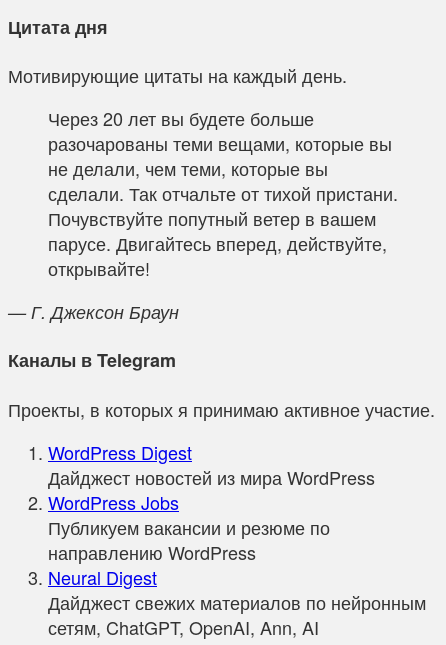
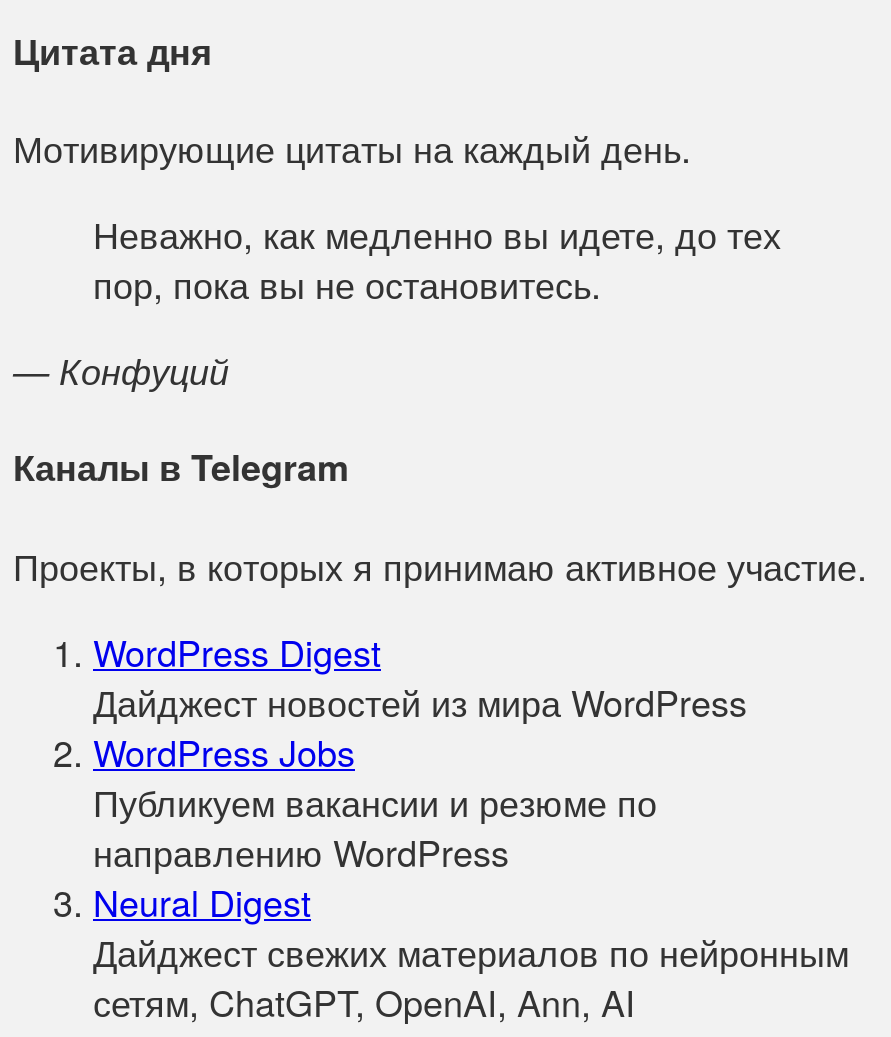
- Через 20 лет вы будете больше
- разочарованы теми вещами, которые вы
- не делали, чем теми, которые вы
- сделали. Так отчальте от тихой пристани.
- Почувствуйте попутный ветер в вашем
- парусе. Двигайтесь вперед, действуйте,
- открывайте!
+ Неважно, как медленно вы идете, до тех
+ пор, пока вы не остановитесь.

- — Г. Джексон Браун
+ — Конфуций
